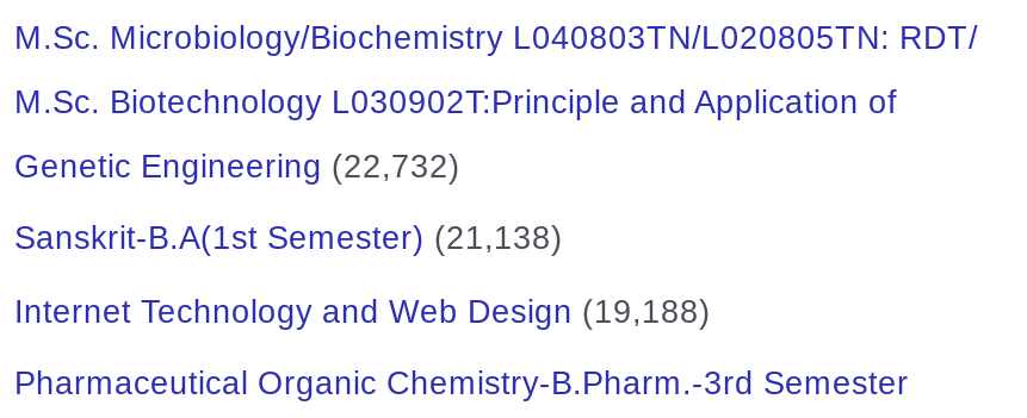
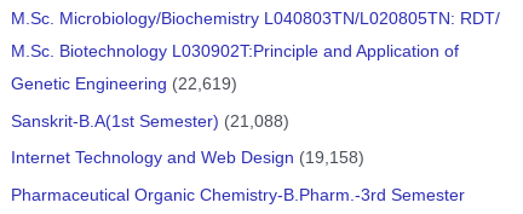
- Genetic Engineering (22,732)
+ Genetic Engineering (22,619)

- Sanskrit-B.A(1st Semester) (21,138)
+ Sanskrit-B.A(1st Semester) (21,088)

- Internet Technology and Web Design (19,188)
+ Internet Technology and Web Design (19,158)
